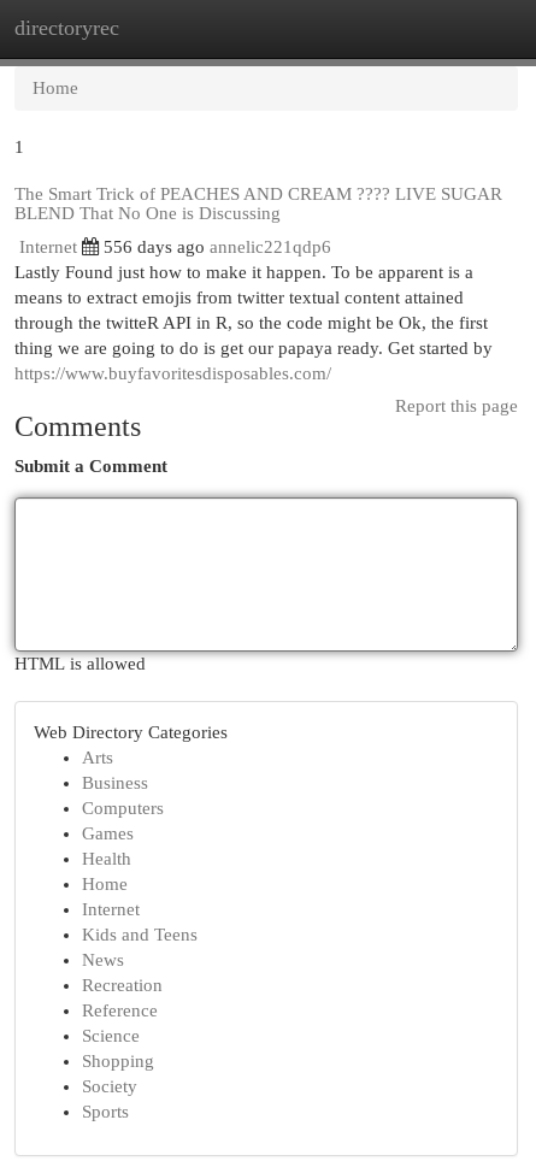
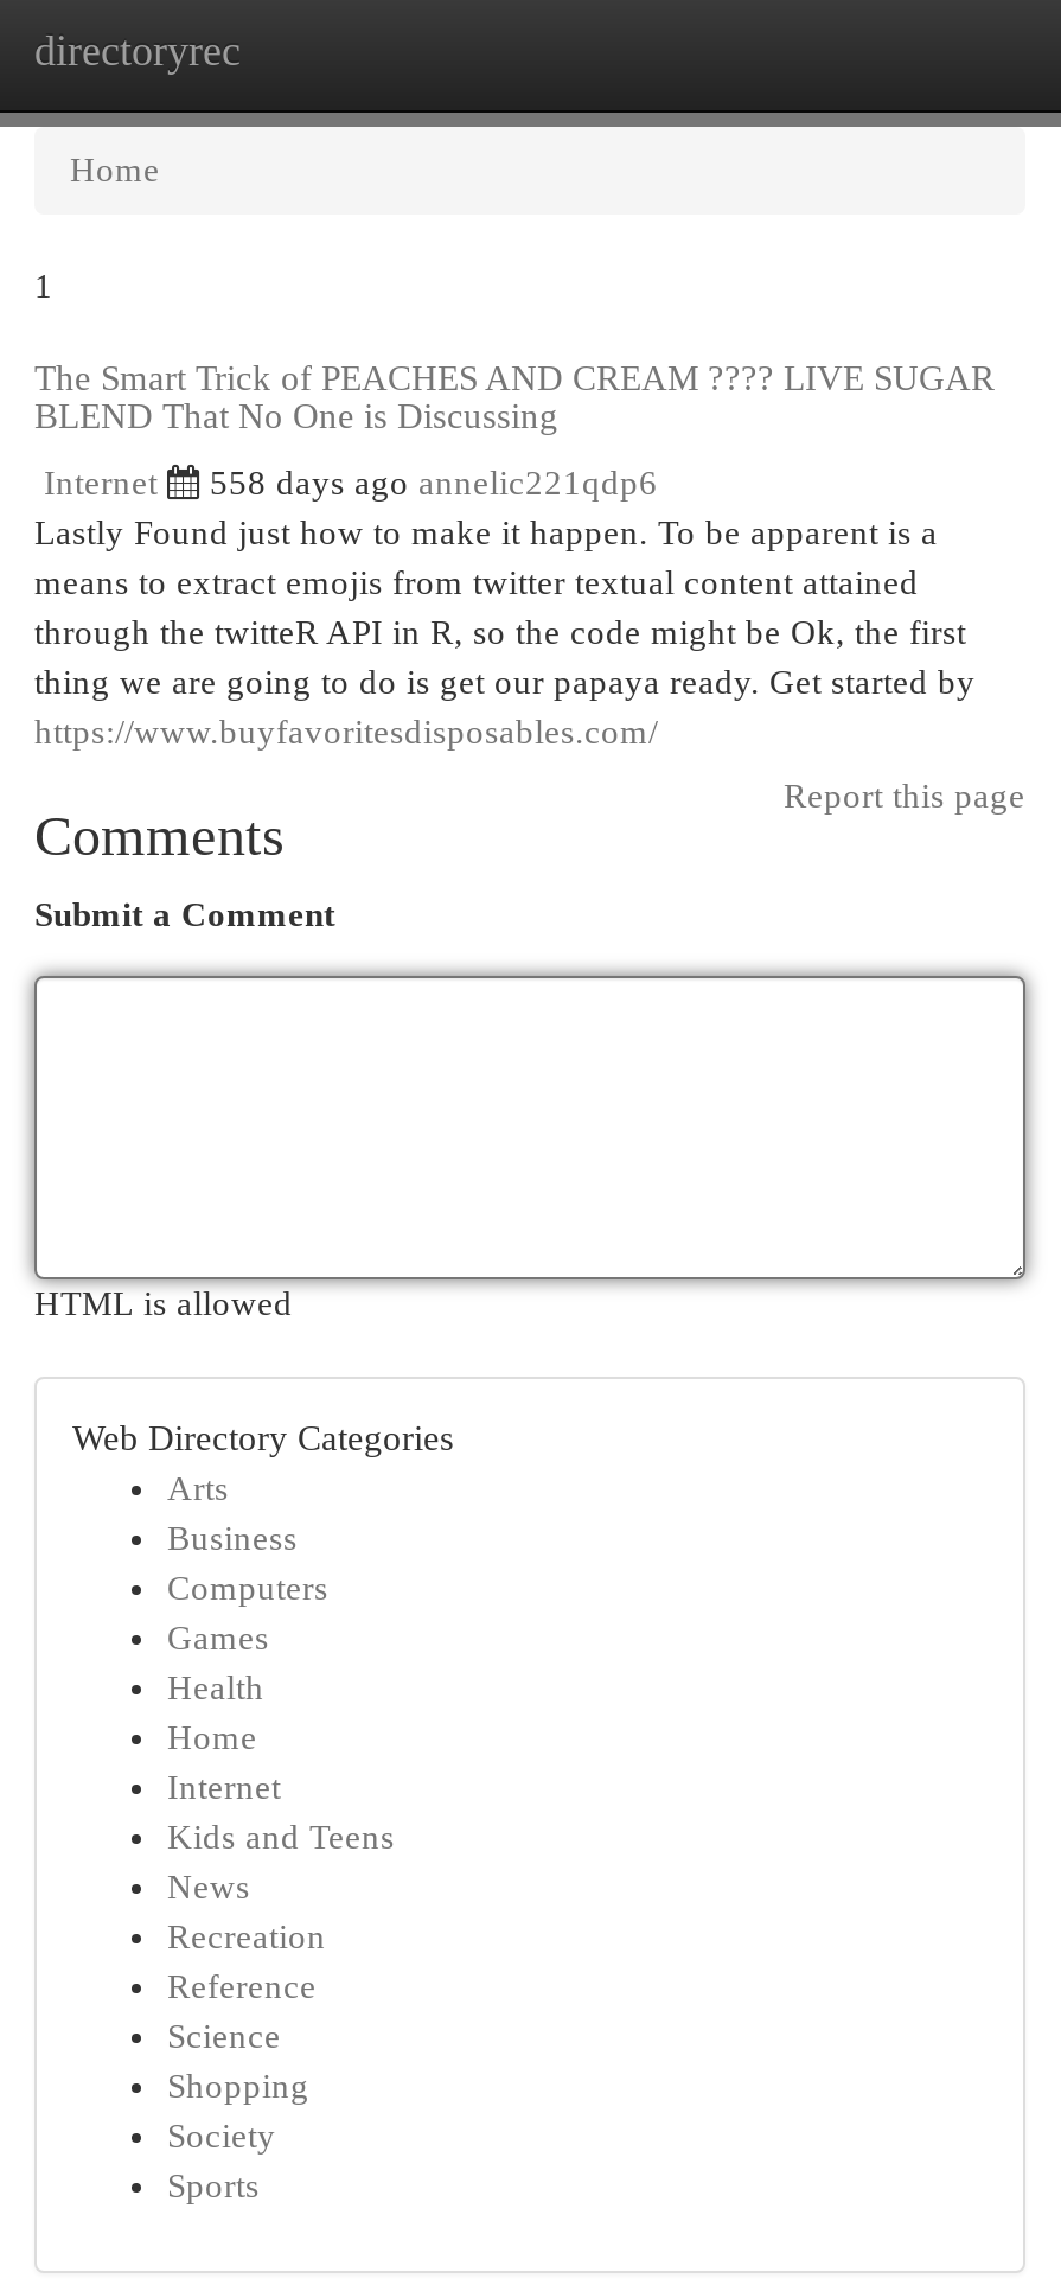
- 556 days ago annelic221qdp6
+ 558 days ago annelic221qdp6
